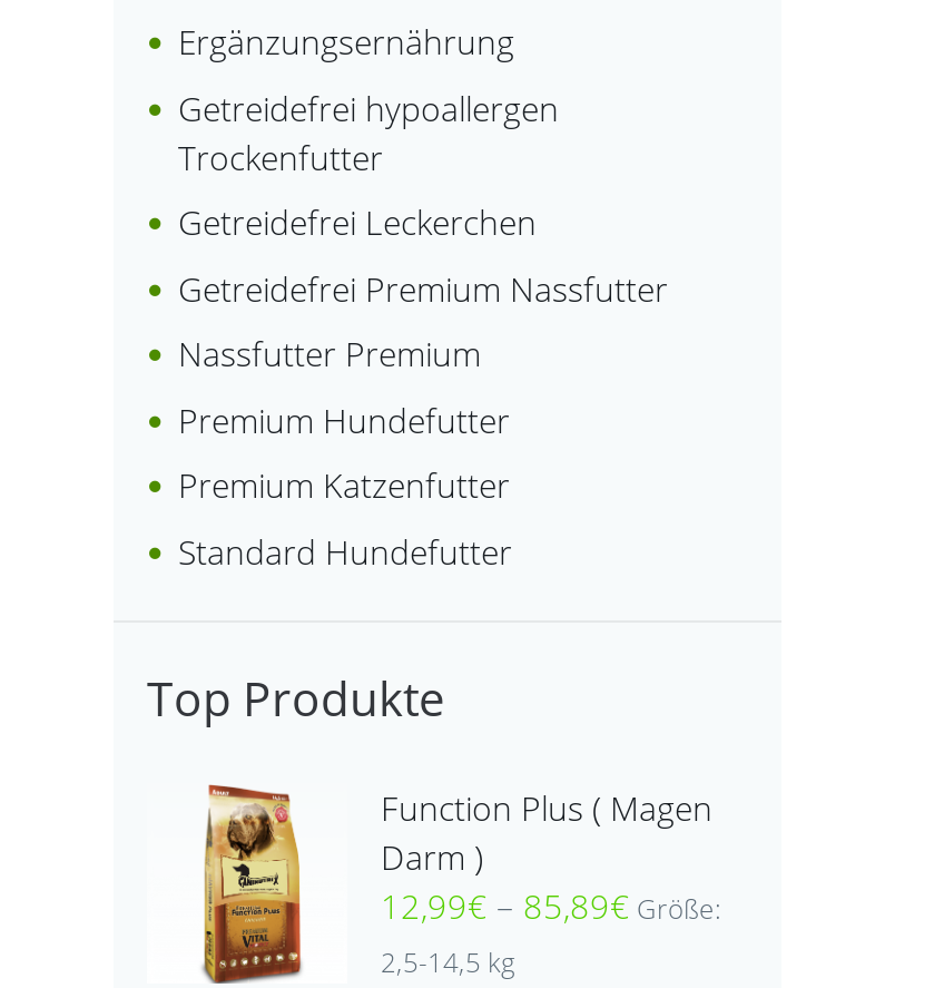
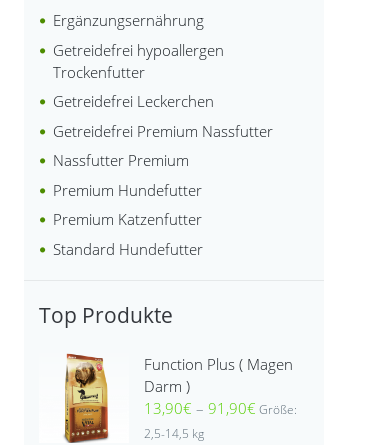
- 12,99€– 85,89€Größe:
+ 13,90€– 91,90€Größe:
